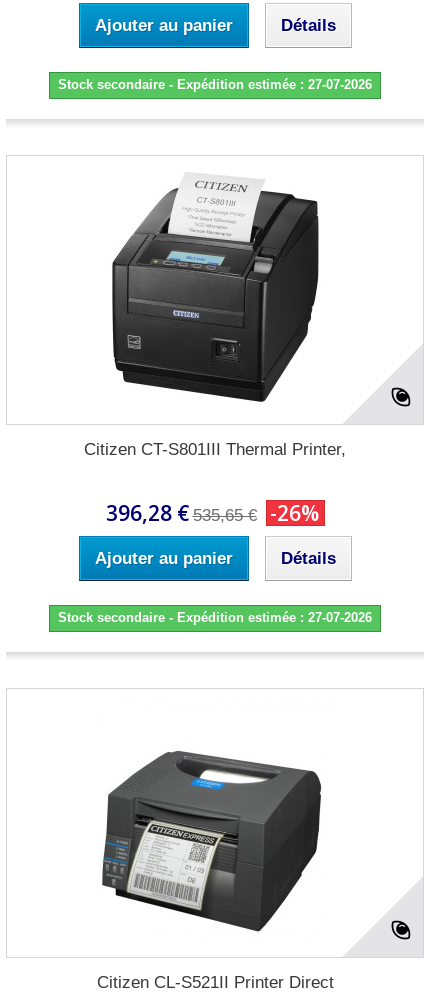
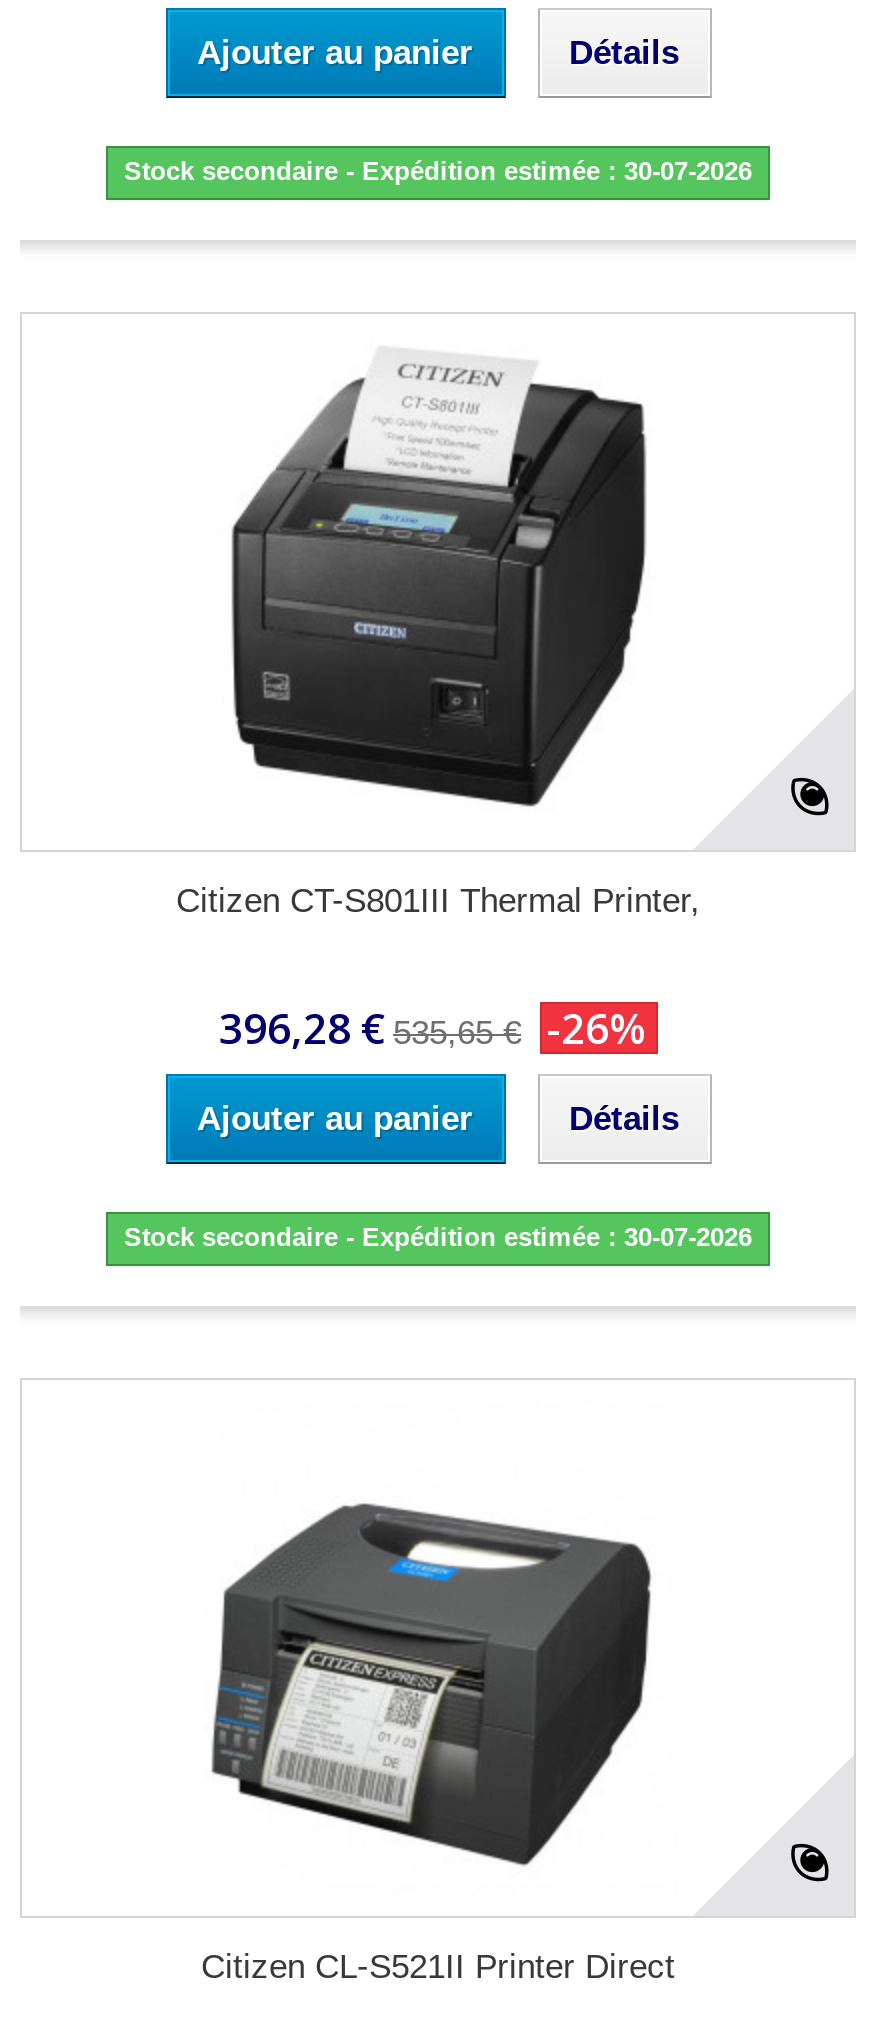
- Stock secondaire - Expédition estimée : 27-07-2026
+ Stock secondaire - Expédition estimée : 30-07-2026

- Stock secondaire - Expédition estimée : 27-07-2026
+ Stock secondaire - Expédition estimée : 30-07-2026
